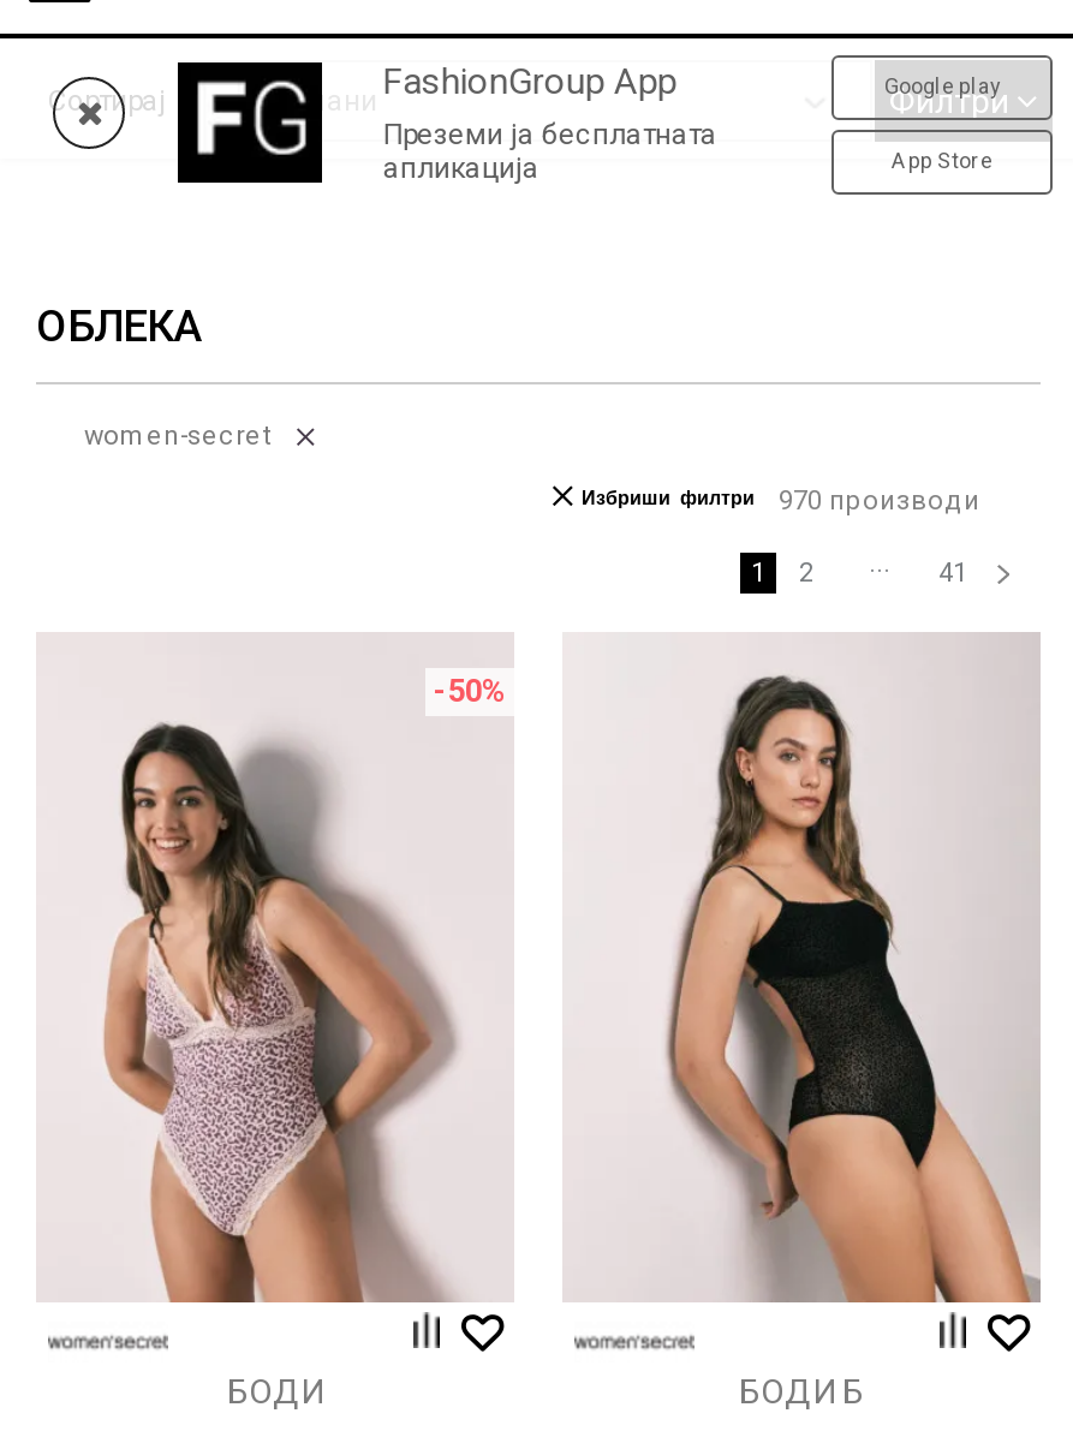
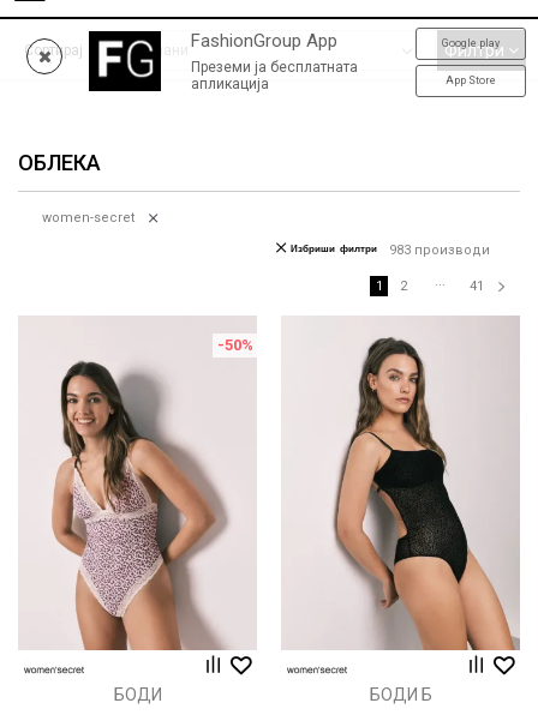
- 970 производи
+ 983 производи
